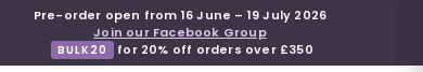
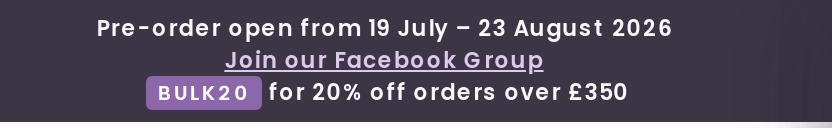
- Pre-order open from 16 June – 19 July 2026
+ Pre-order open from 19 July – 23 August 2026
